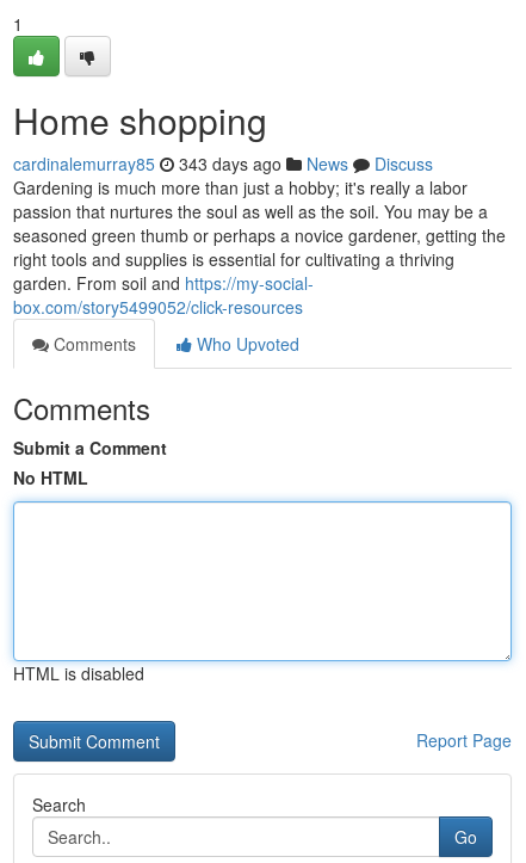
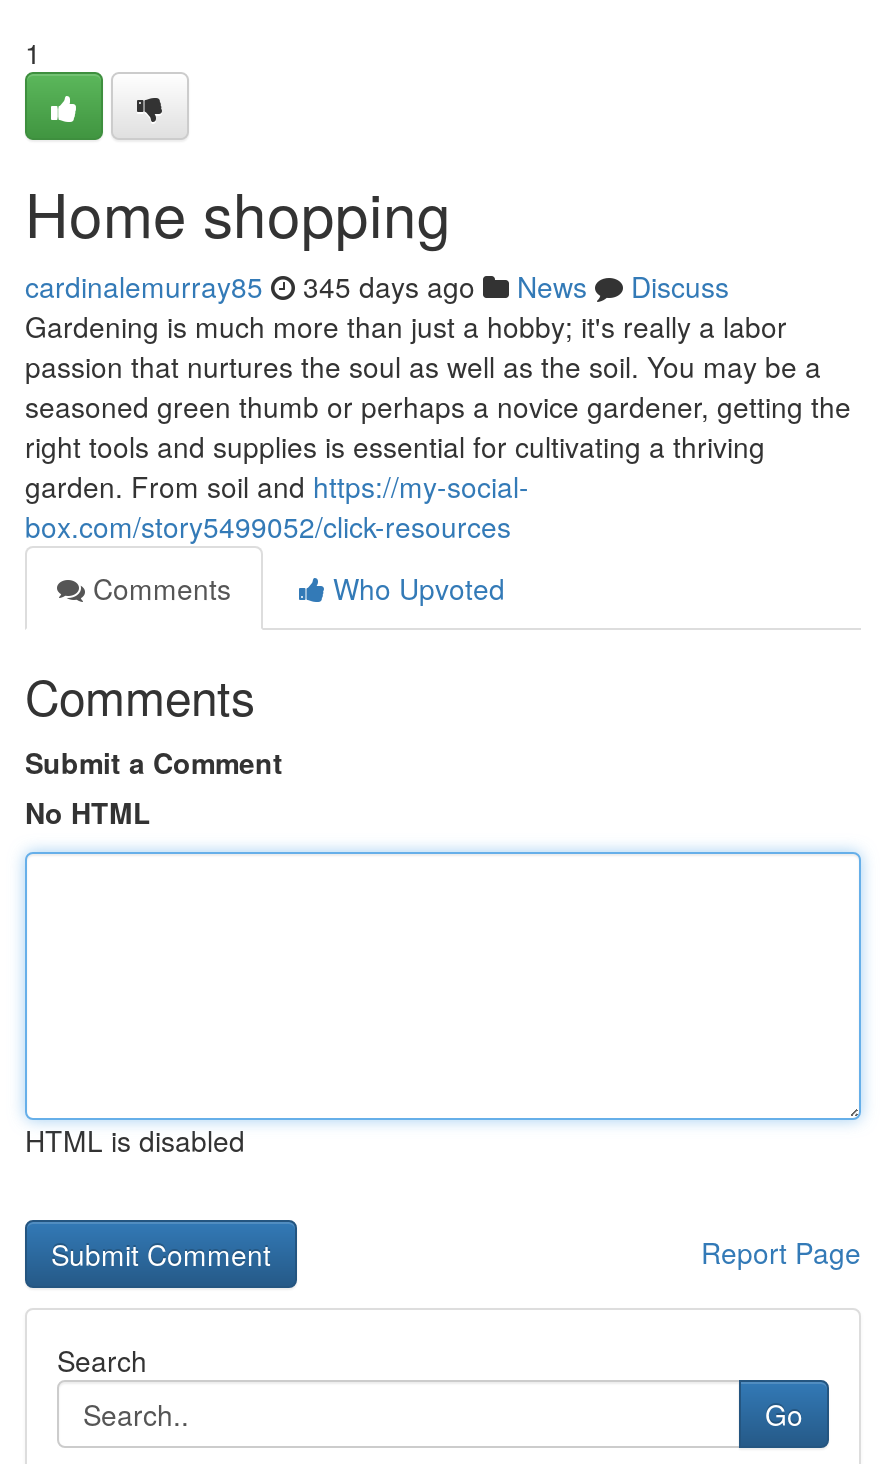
- cardinalemurray85 343 days ago News Discuss
+ cardinalemurray85 345 days ago News Discuss
